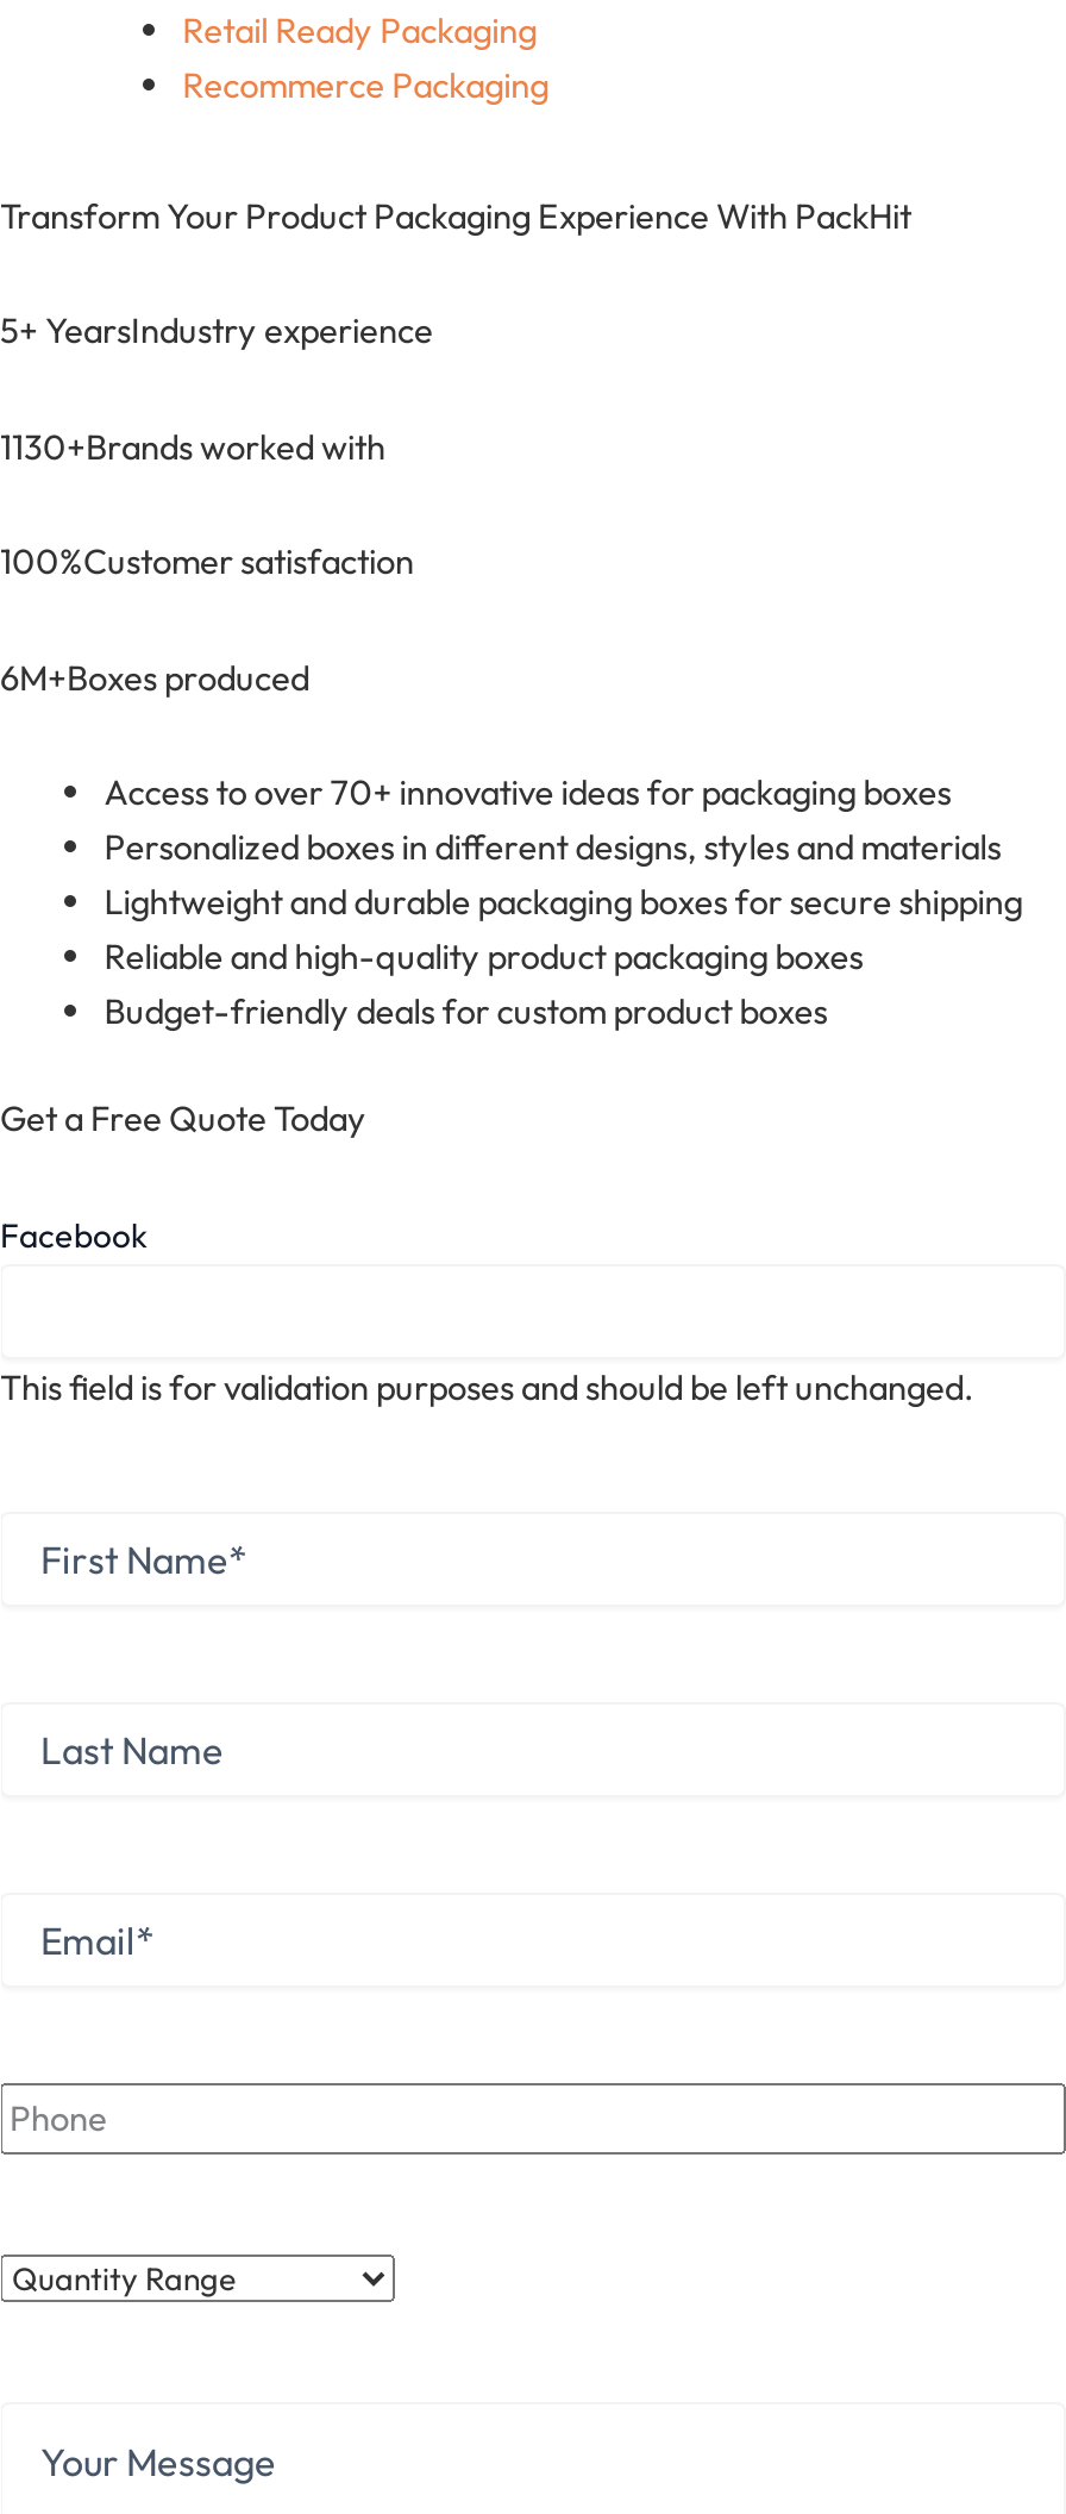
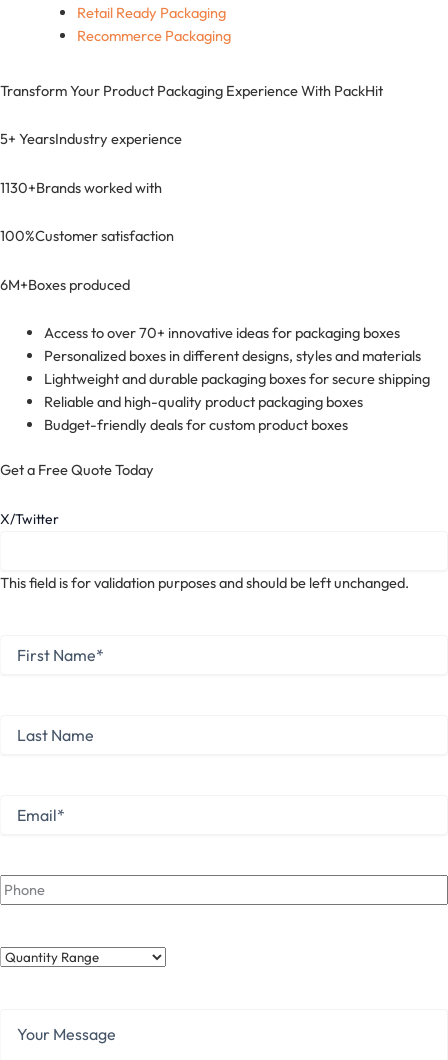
- Facebook
+ X/Twitter
